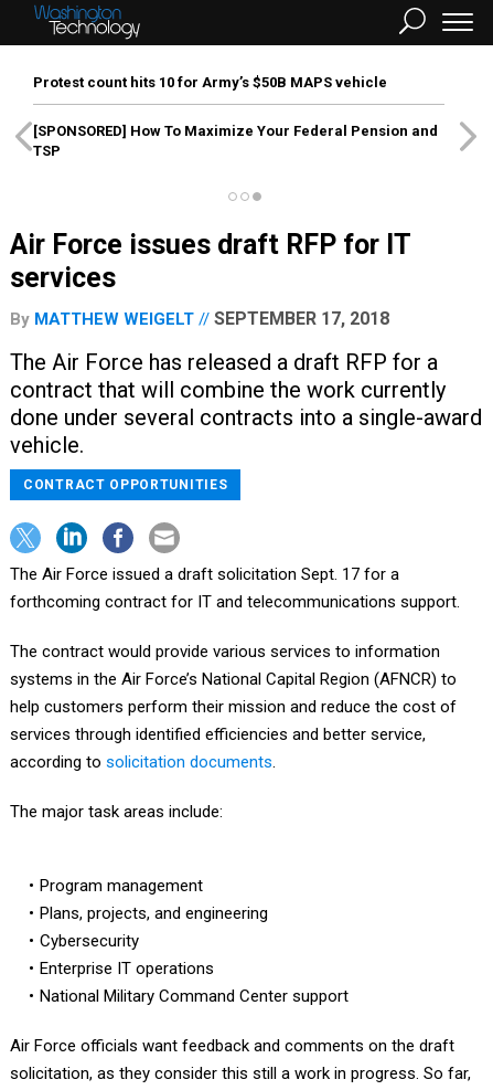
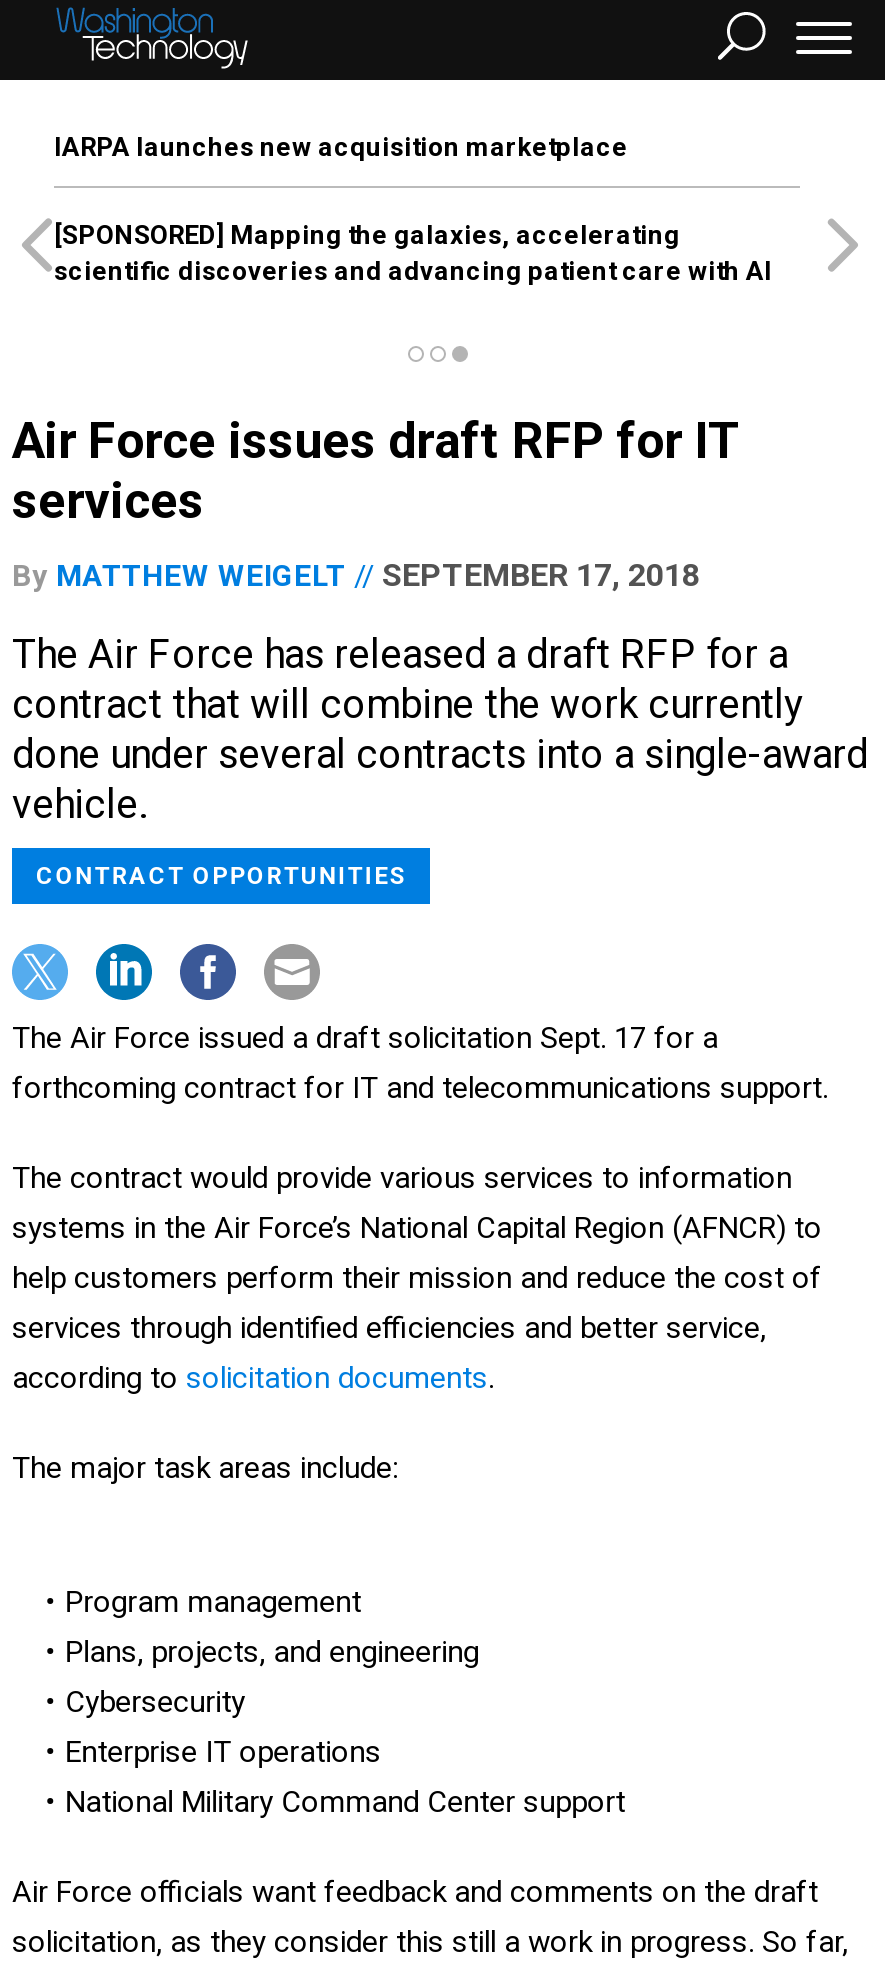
- Protest count hits 10 for Army’s $50B MAPS vehicle
+ IARPA launches new acquisition marketplace

- [SPONSORED] How To Maximize Your Federal Pension and
- TSP
+ [SPONSORED] Mapping the galaxies, accelerating
+ scientific discoveries and advancing patient care with AI
